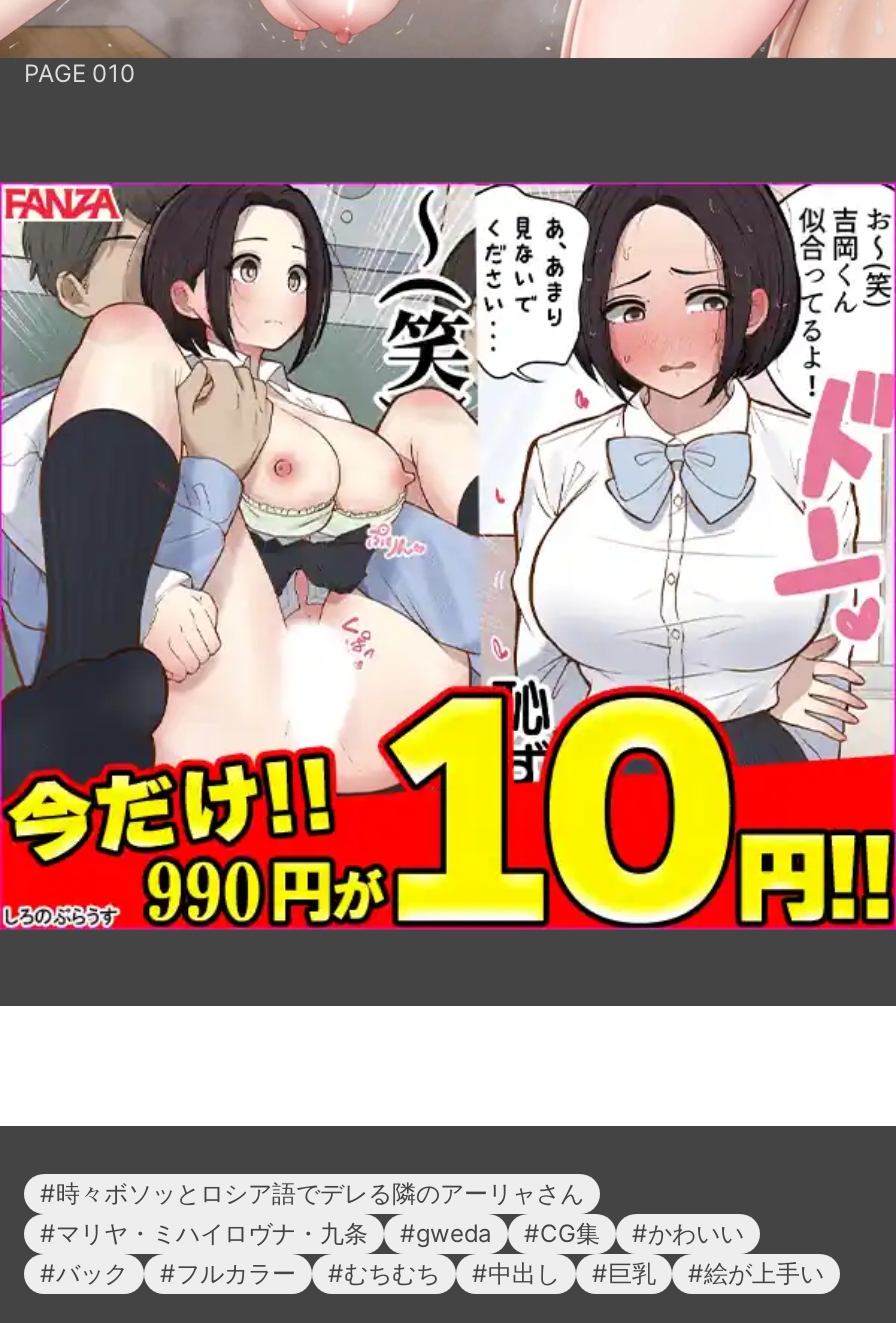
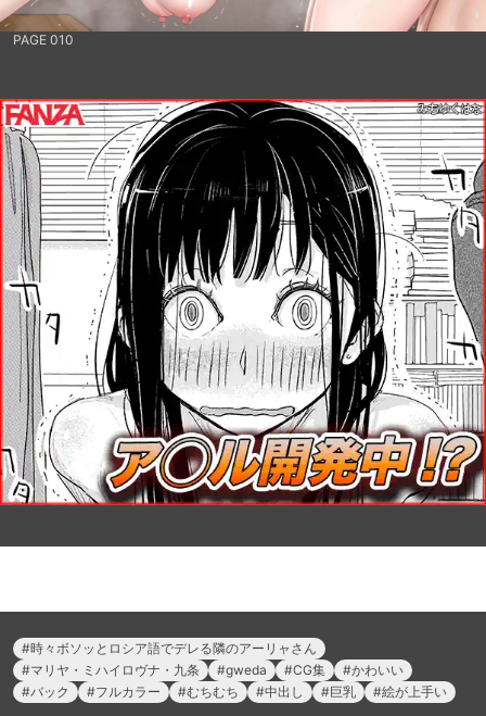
- [image]
+ [image]
